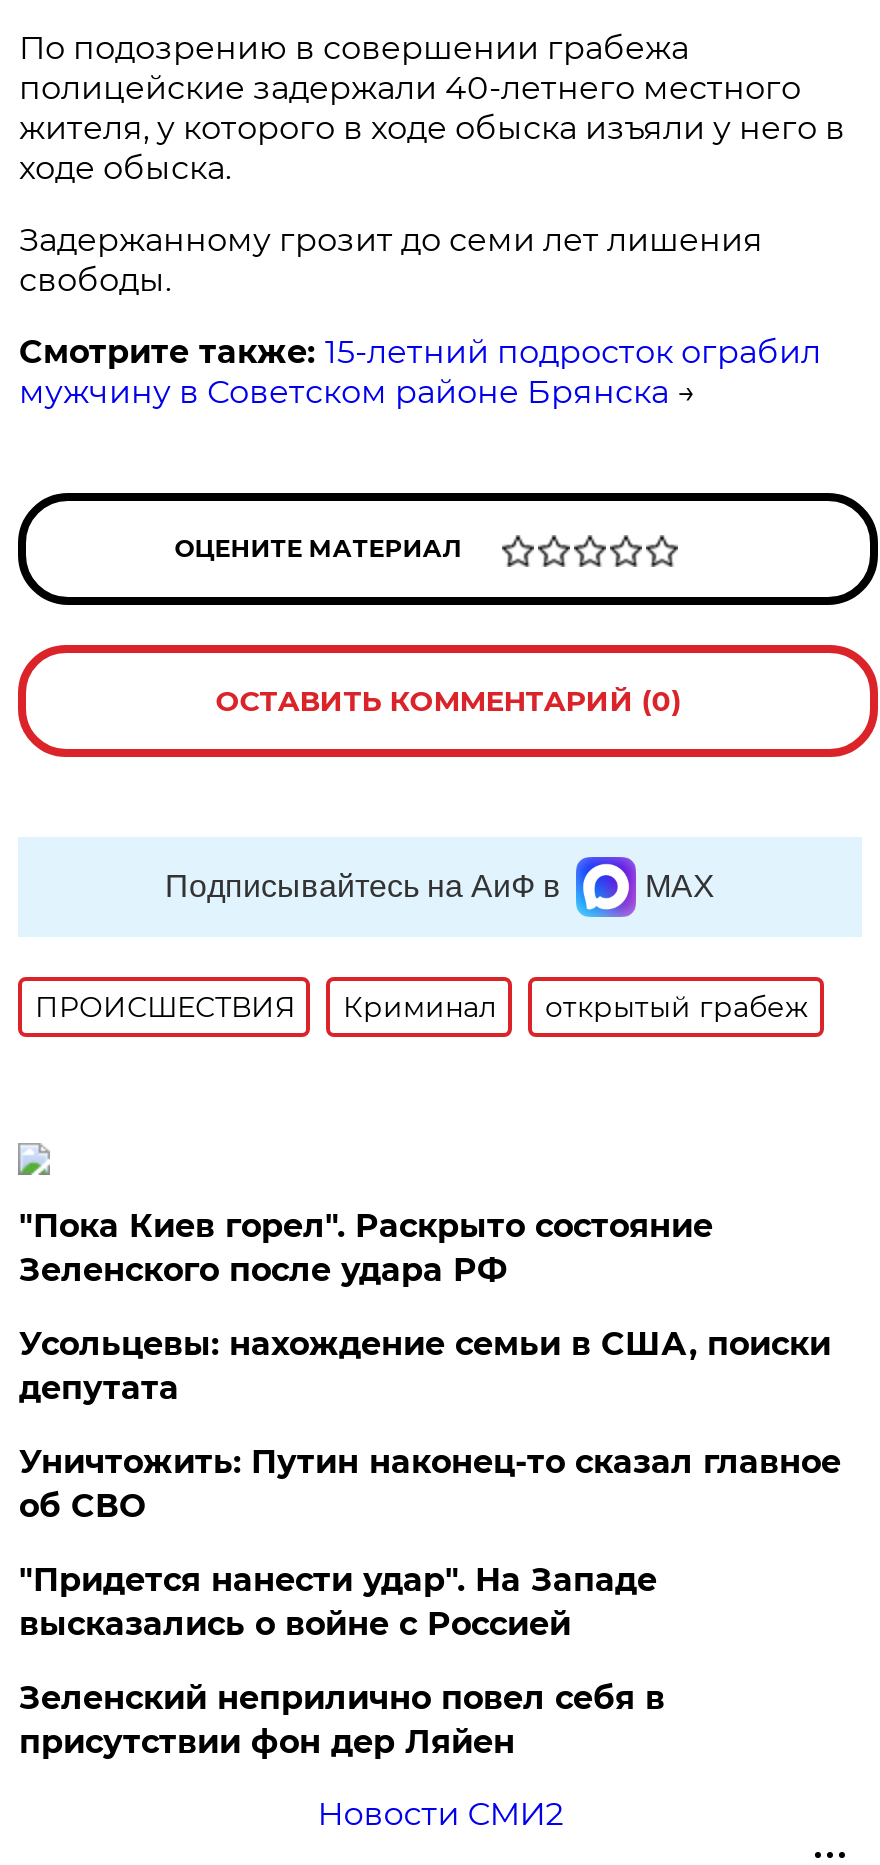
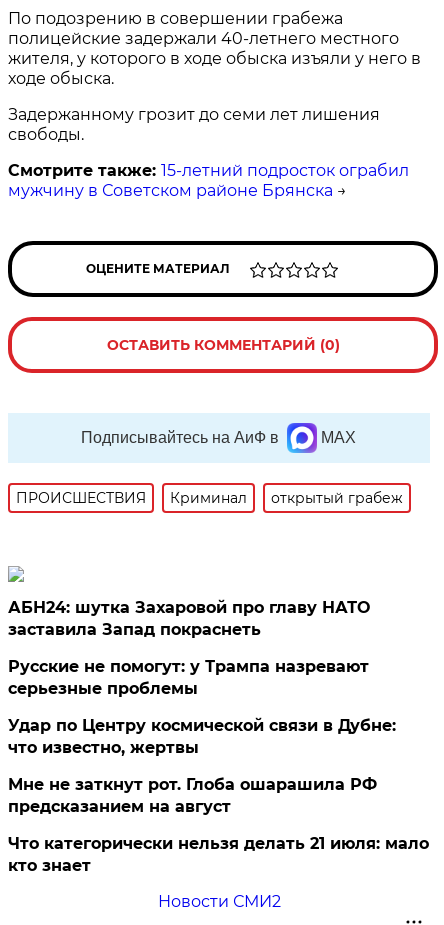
- "Пока Киев горел". Раскрыто состояние
- Зеленского после удара РФ
+ АБН24: шутка Захаровой про главу НАТО
+ заставила Запад покраснеть

- Усольцевы: нахождение семьи в США, поиски
- депутата
+ Русские не помогут: у Трампа назревают
+ серьезные проблемы

- Уничтожить: Путин наконец-то сказал главное
- об СВО
+ Удар по Центру космической связи в Дубне:
+ что известно, жертвы

- "Придется нанести удар". На Западе
- высказались о войне с Россией
+ Мне не заткнут рот. Глоба ошарашила РФ
+ предсказанием на август

- Зеленский неприлично повел cебя в
- присутствии фон дер Ляйен
+ Что категорически нельзя делать 21 июля: мало
+ кто знает
